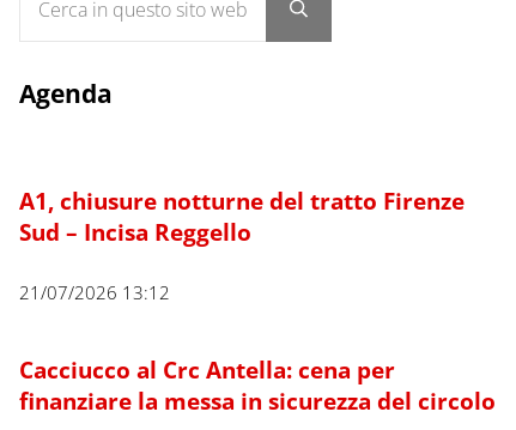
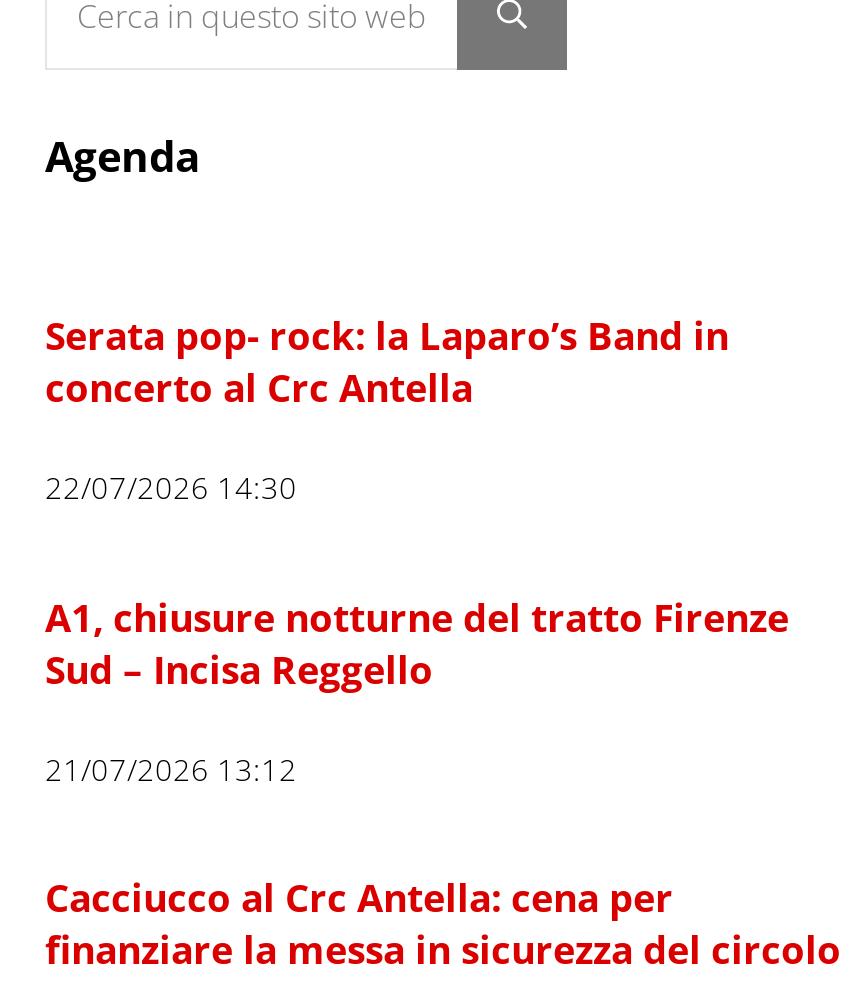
+ Serata pop- rock: la Laparo’s Band in
+ concerto al Crc Antella
+ 22/07/2026 14:30
